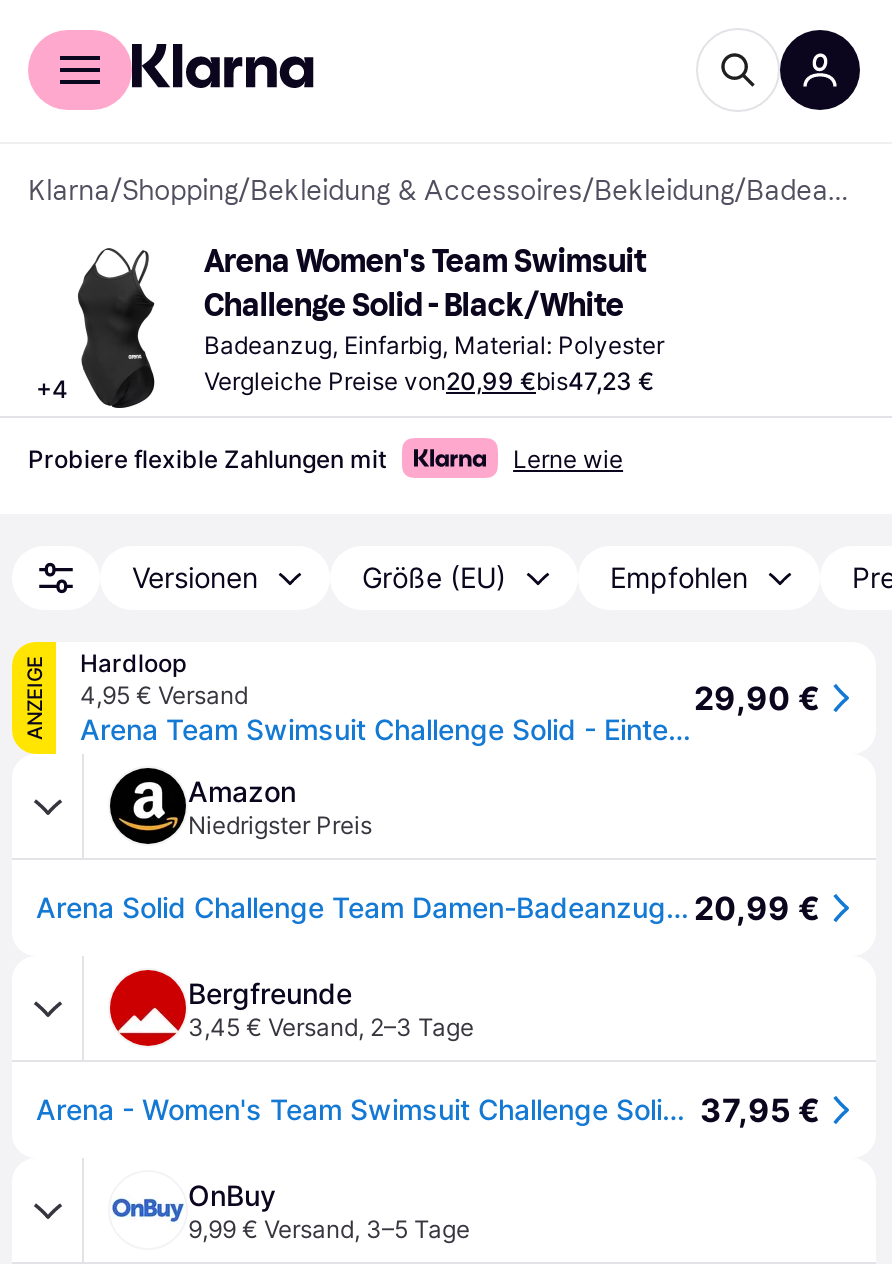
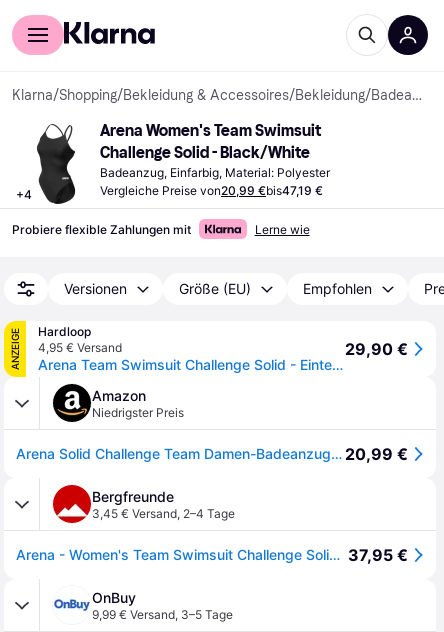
- Vergleiche Preise von20,99 €bis47,23 €
+ Vergleiche Preise von20,99 €bis47,19 €

- 3,45 € Versand, 2–3 Tage
+ 3,45 € Versand, 2–4 Tage
